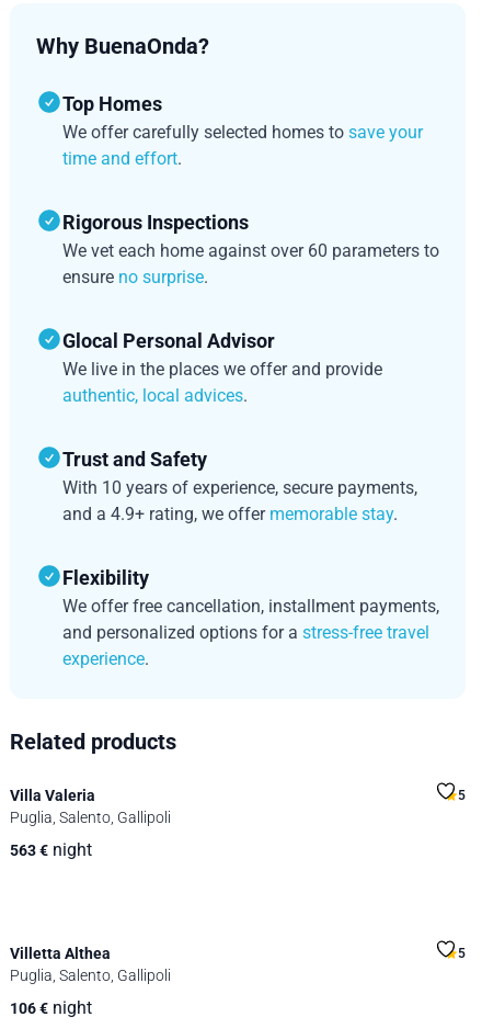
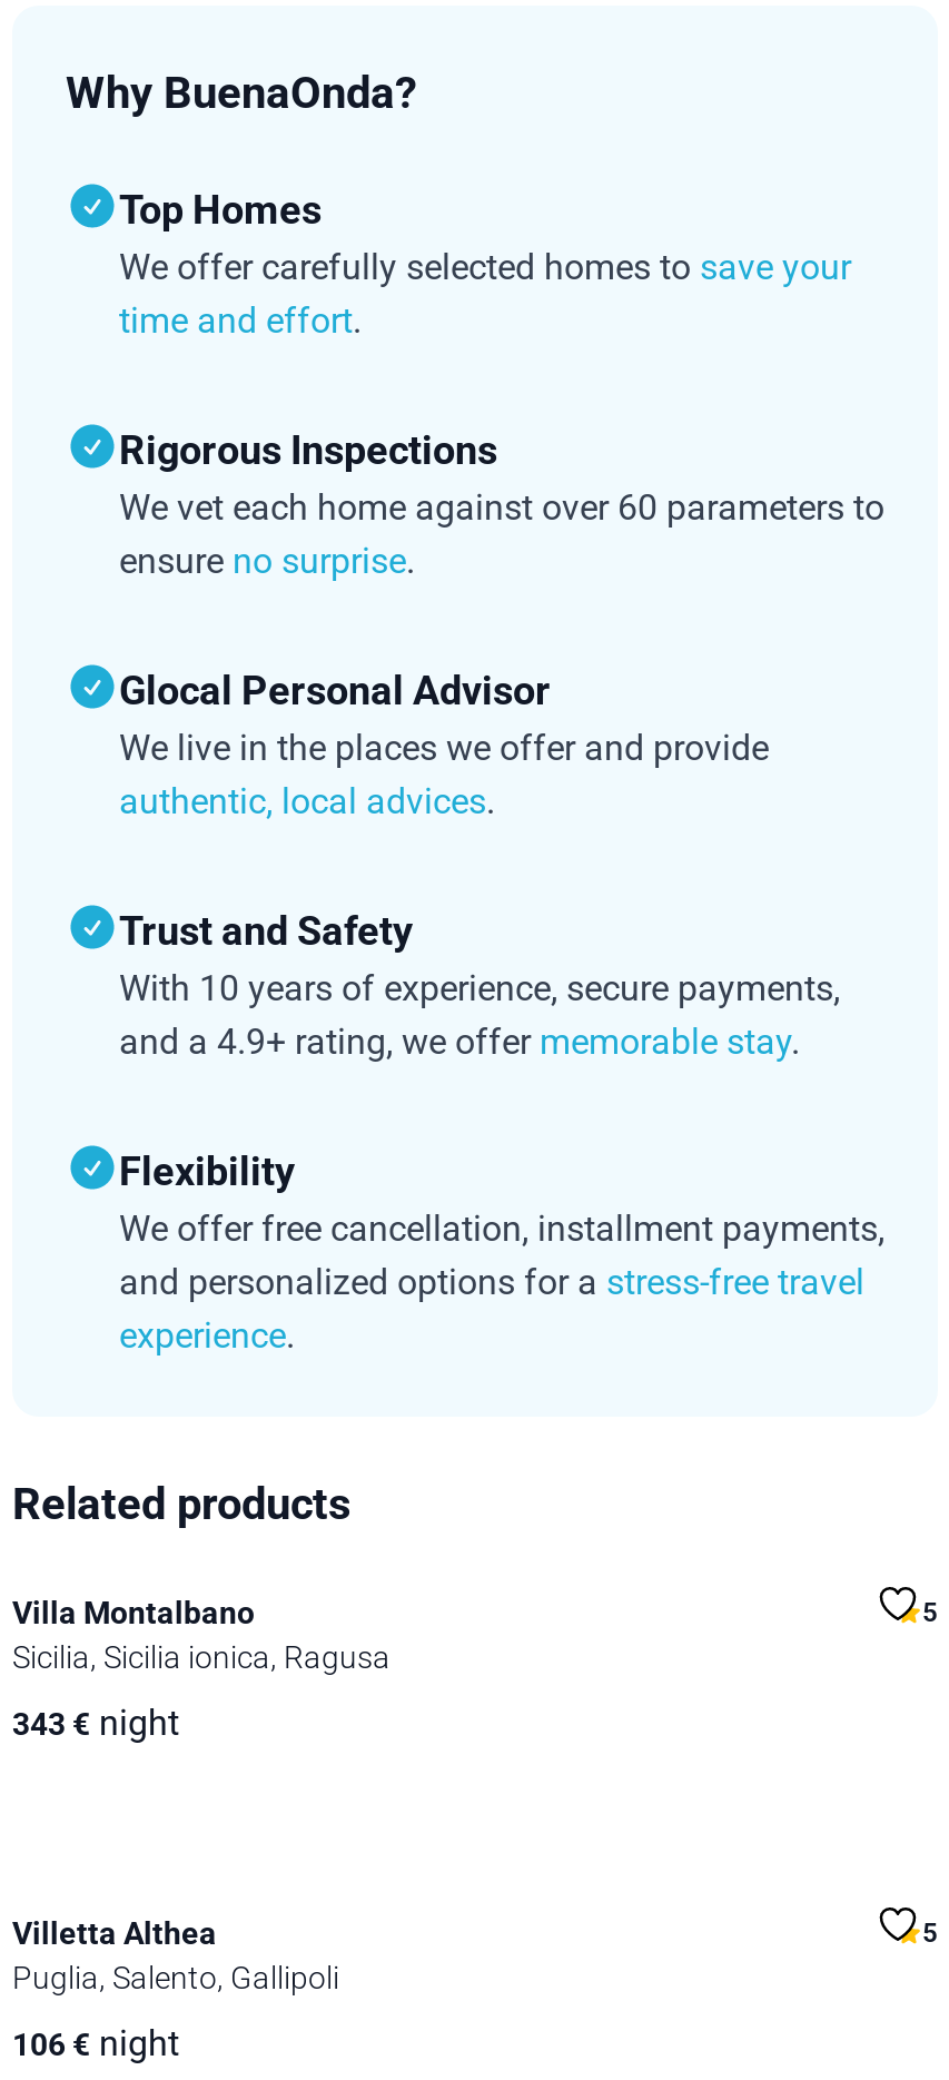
- Villa Valeria
+ Villa Montalbano

- Puglia, Salento, Gallipoli
+ Sicilia, Sicilia ionica, Ragusa

- 563 € night
+ 343 € night
